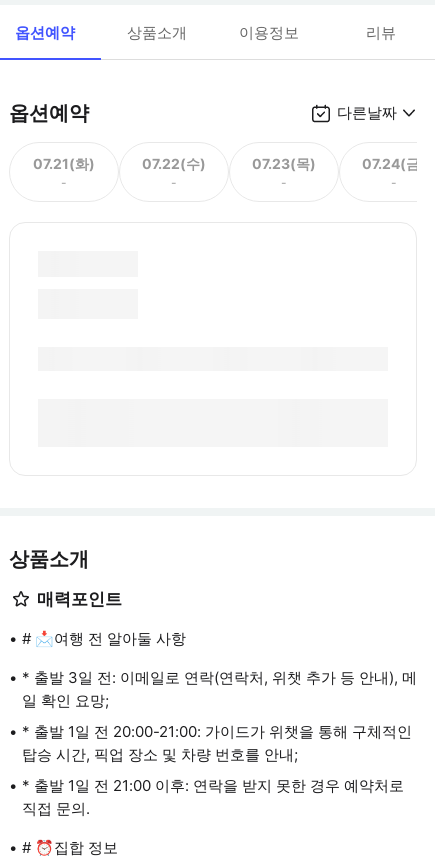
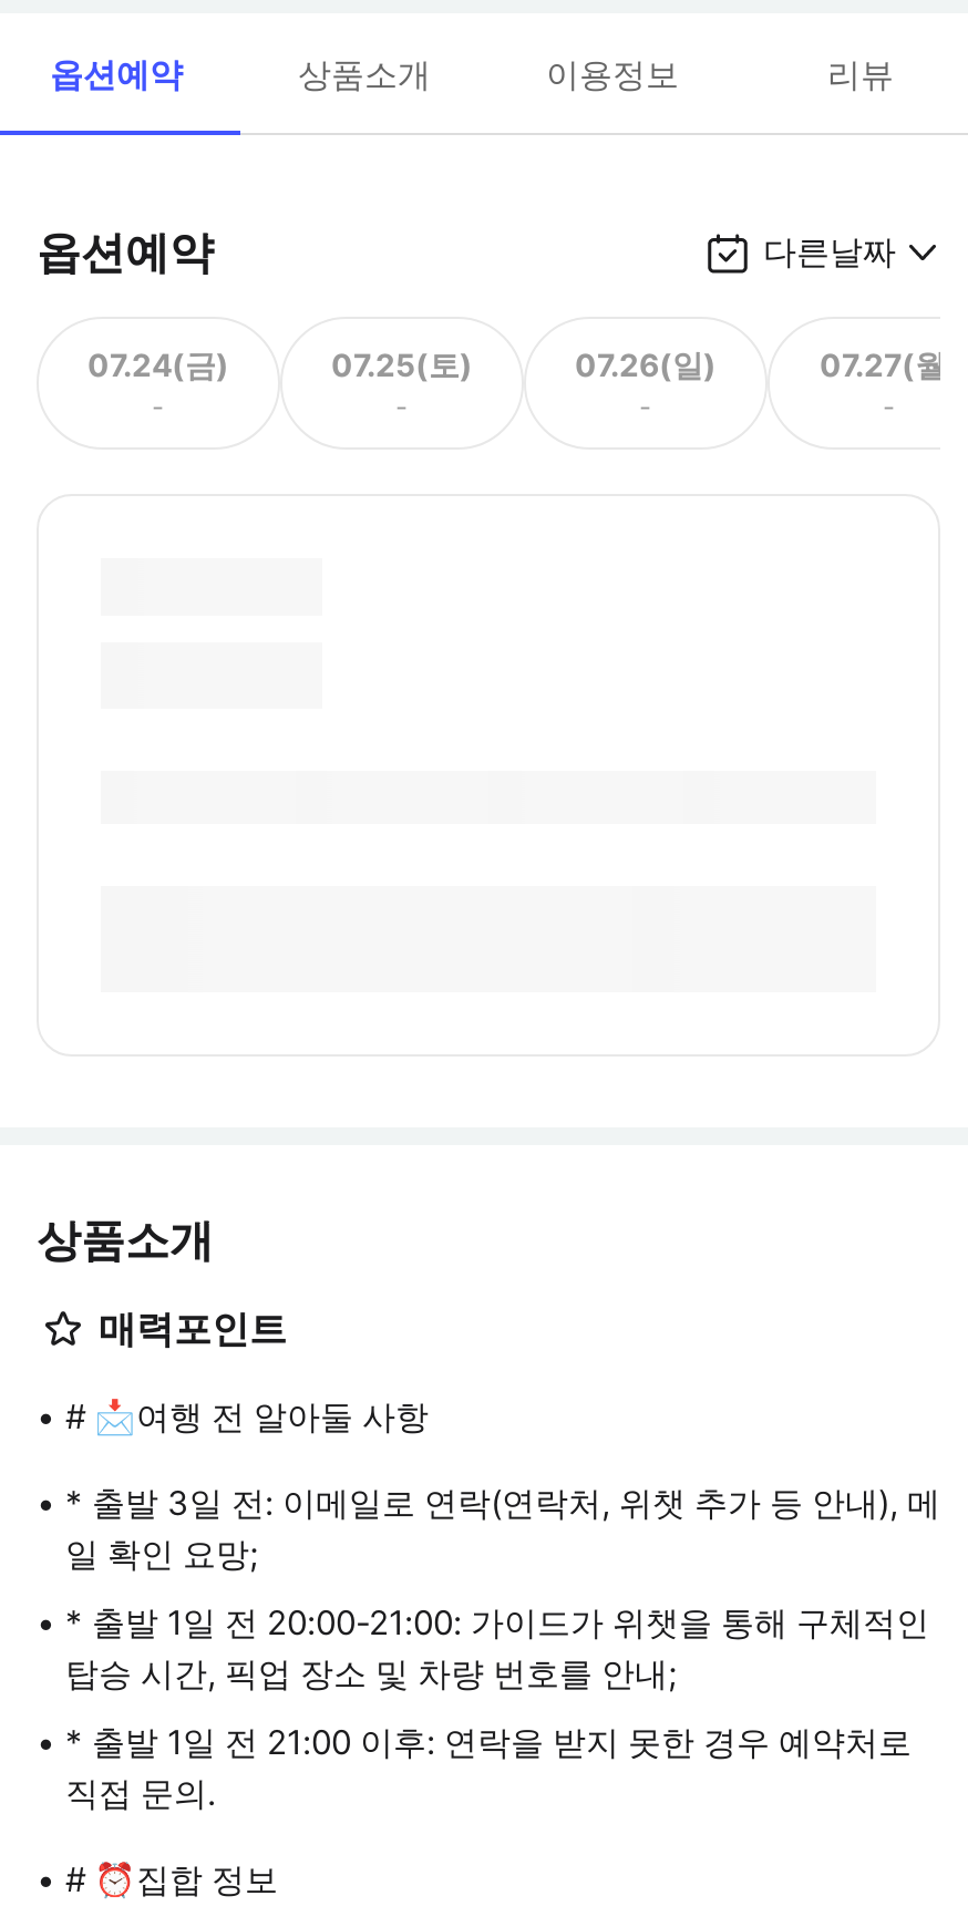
- 07.21(화)
+ 07.24(금)

- 07.22(수)
+ 07.25(토)

- 07.23(목)
+ 07.26(일)

- 07.24(금)
+ 07.27(월)
